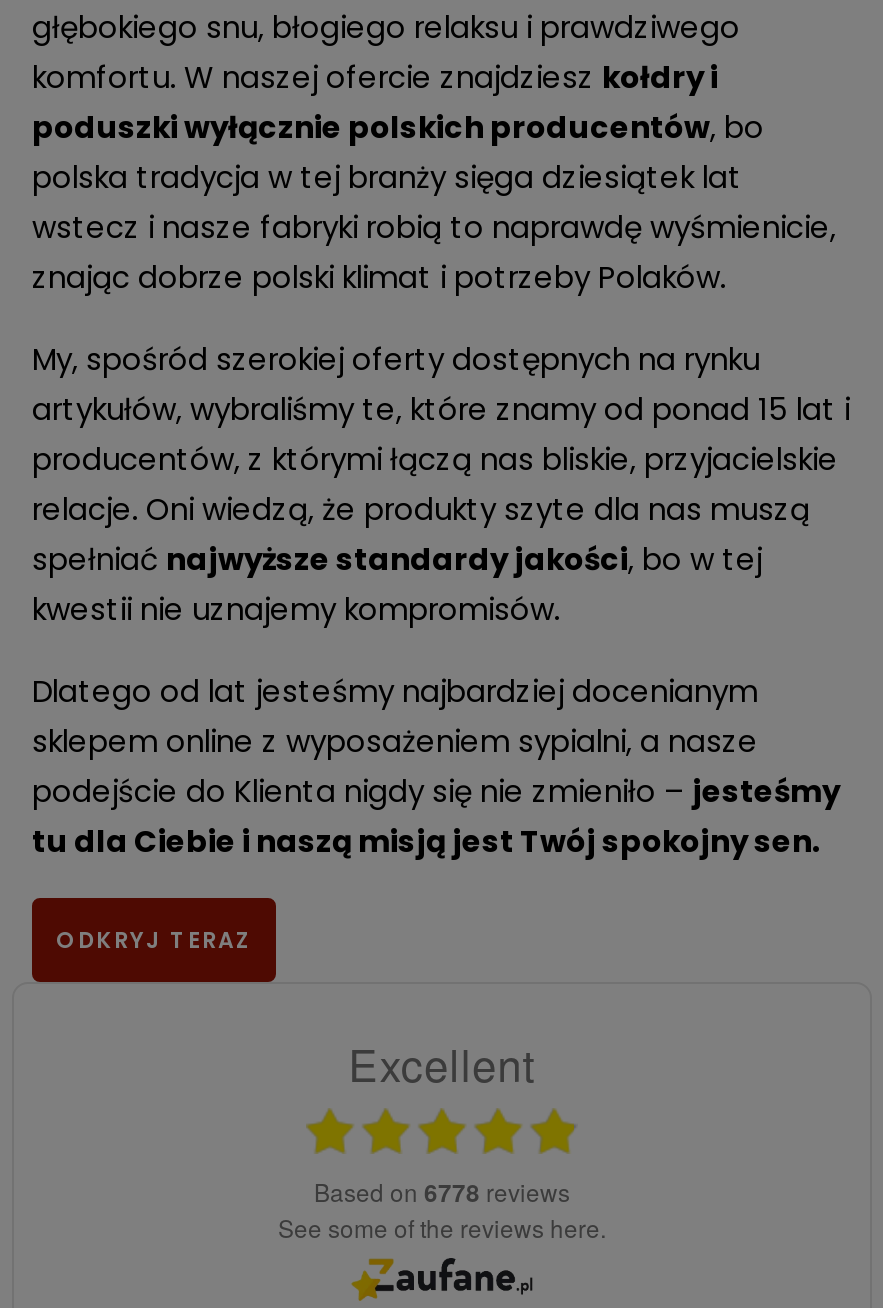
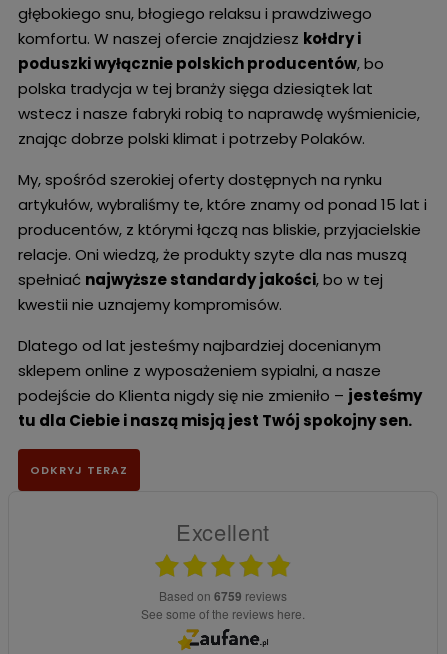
- based on 6778 reviews
+ based on 6759 reviews
